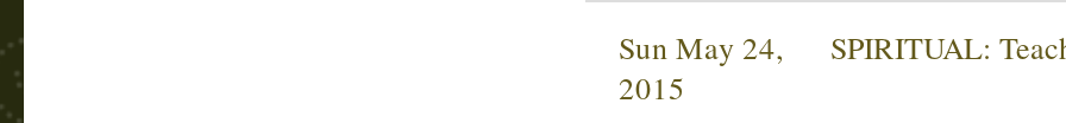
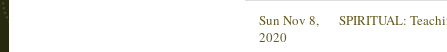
- Sun May 24,
+ Sun Nov 8,

- 2015
+ 2020
